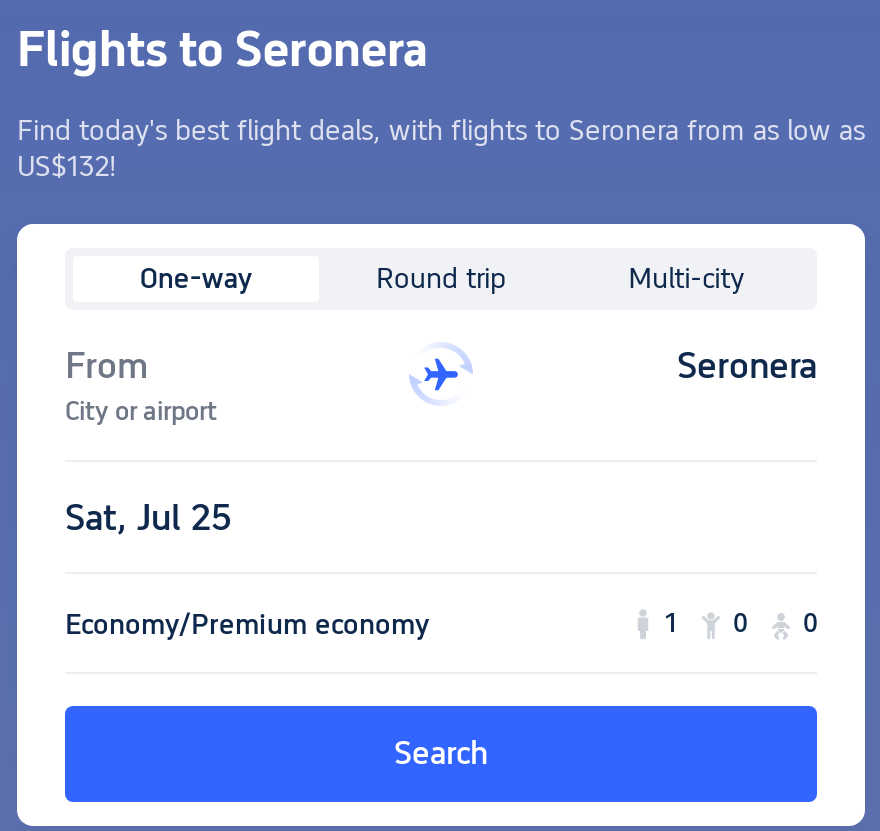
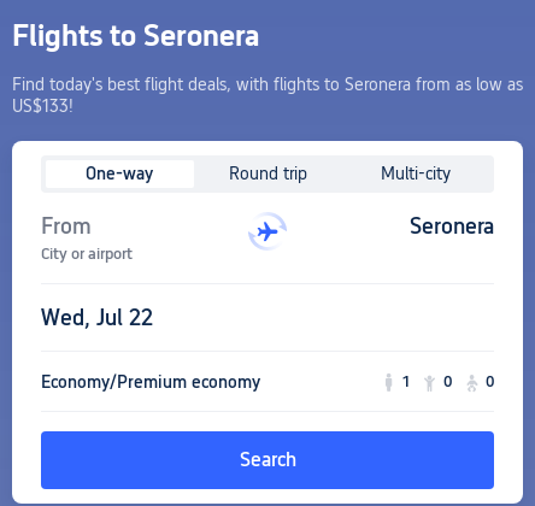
- US$132!
+ US$133!

- Sat, Jul 25
+ Wed, Jul 22
